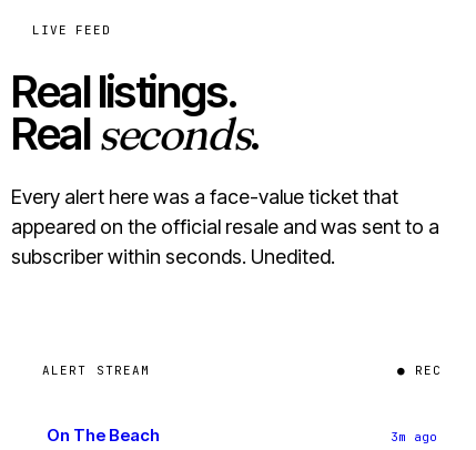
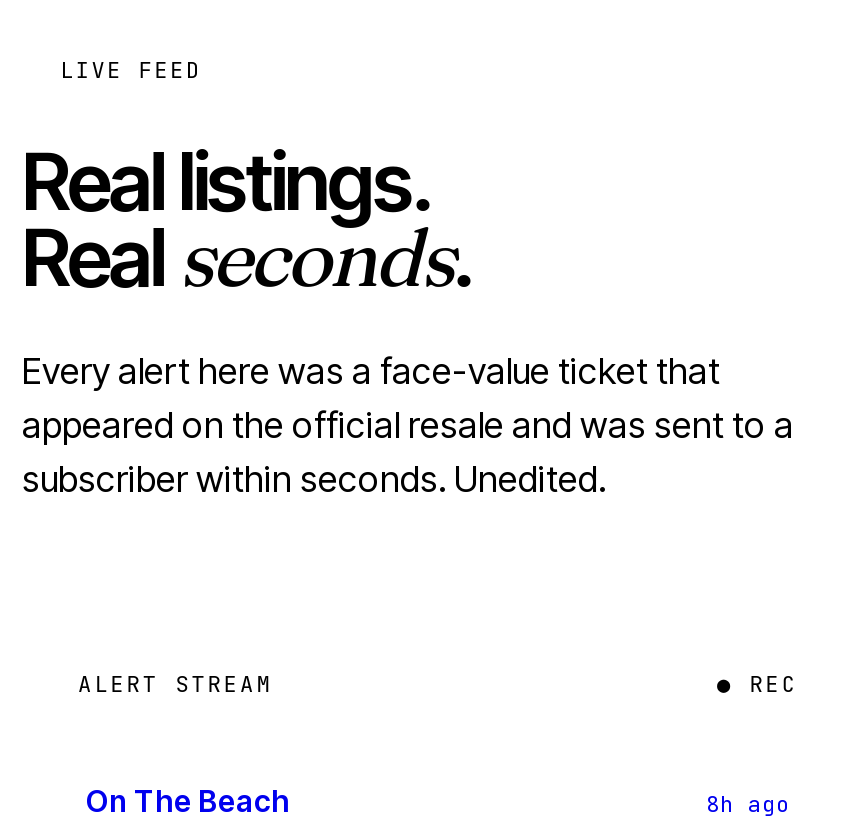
- 3m ago
+ 8h ago
